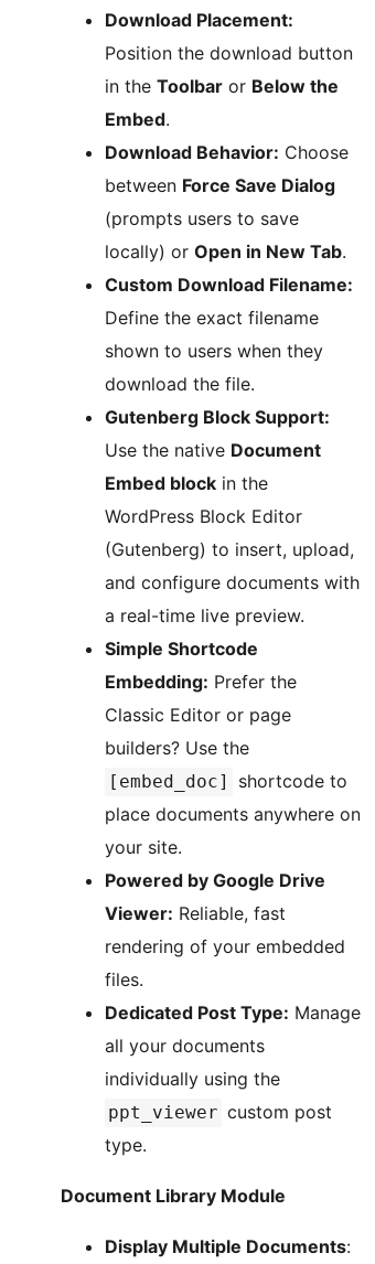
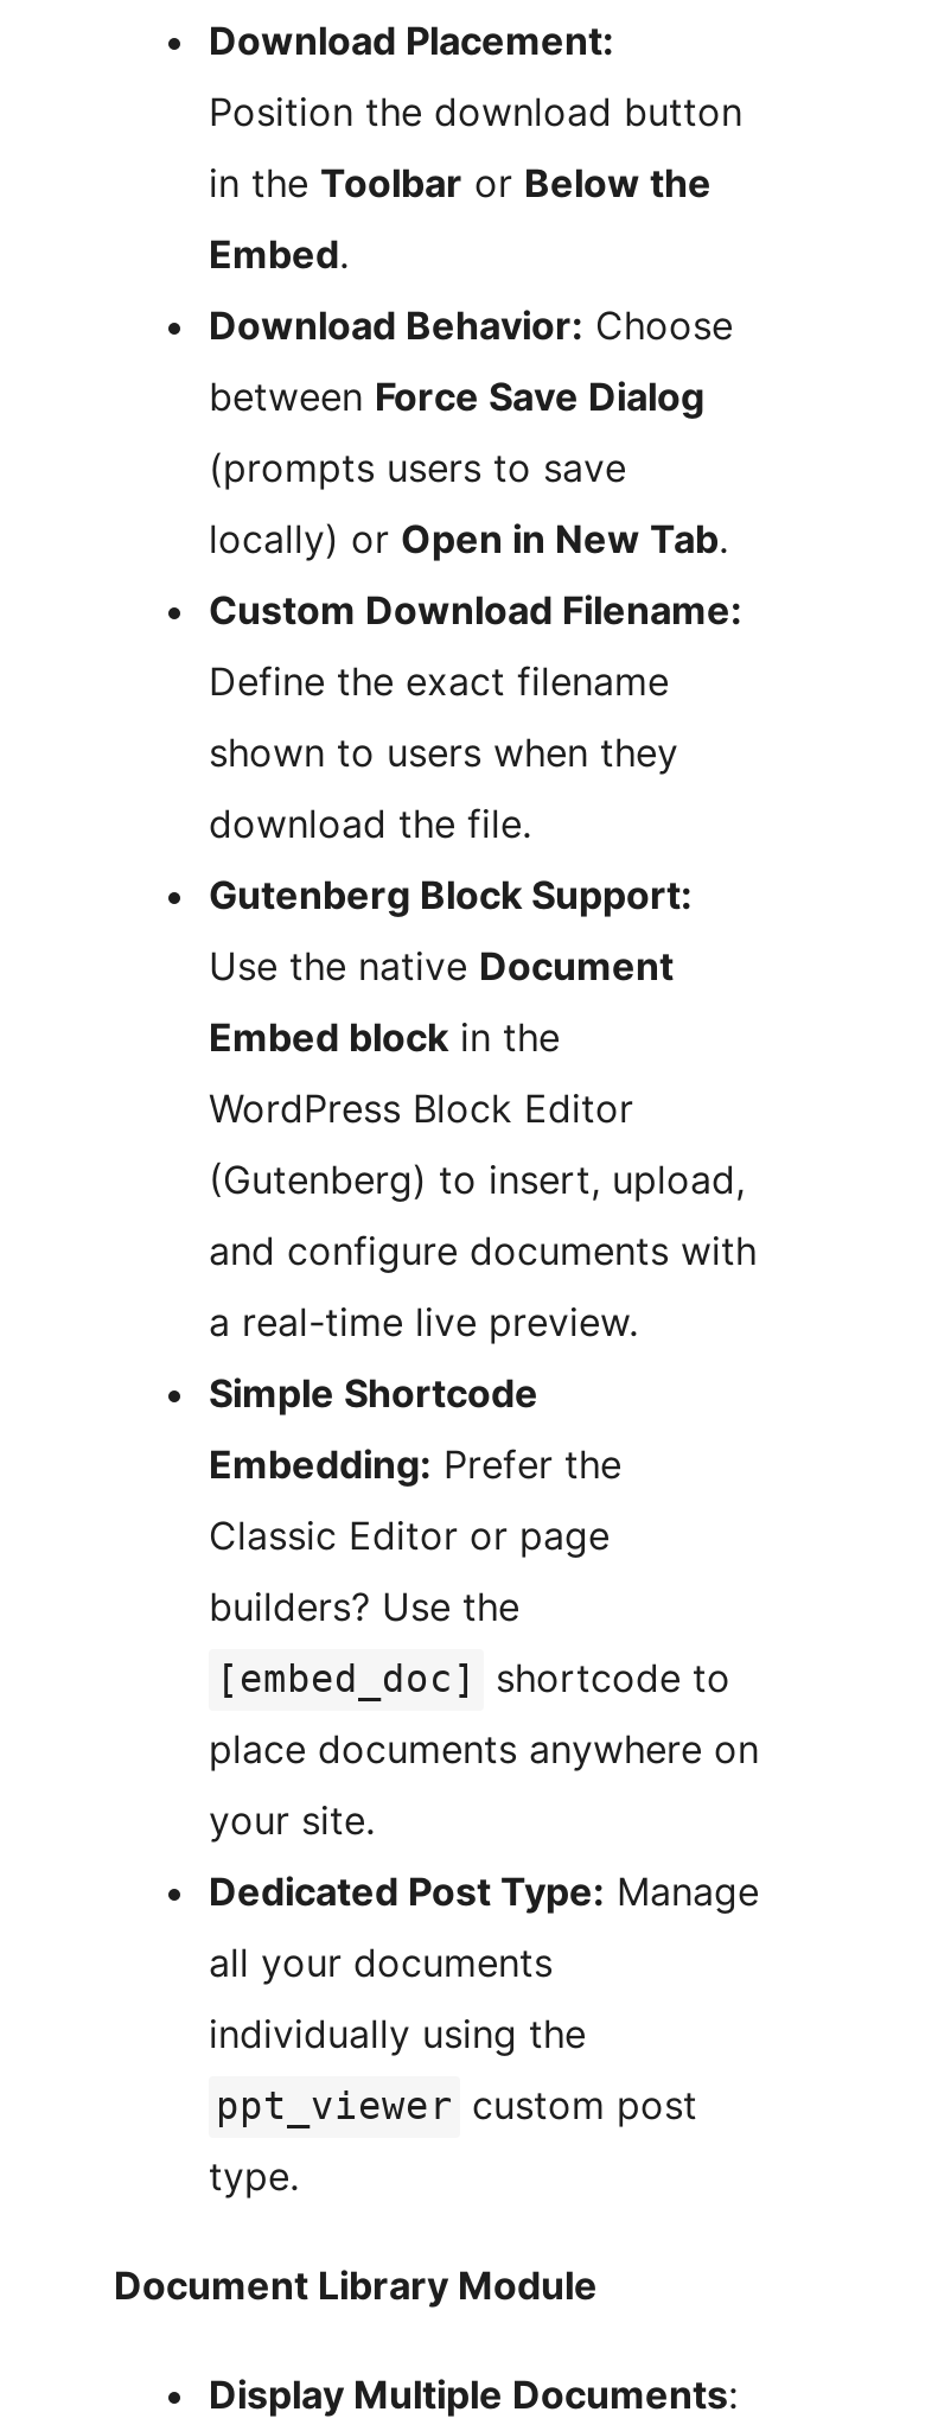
- Powered by Google Drive
- Viewer: Reliable, fast
- rendering of your embedded
- files.
